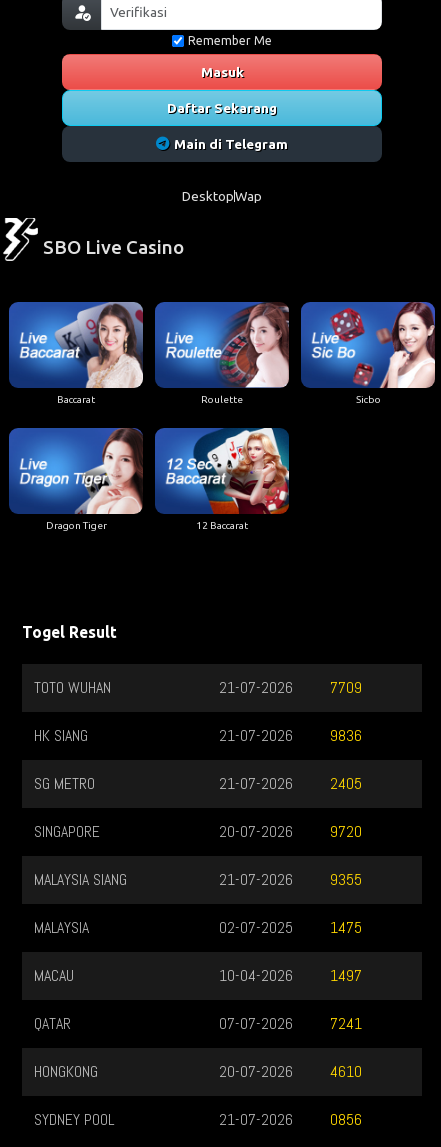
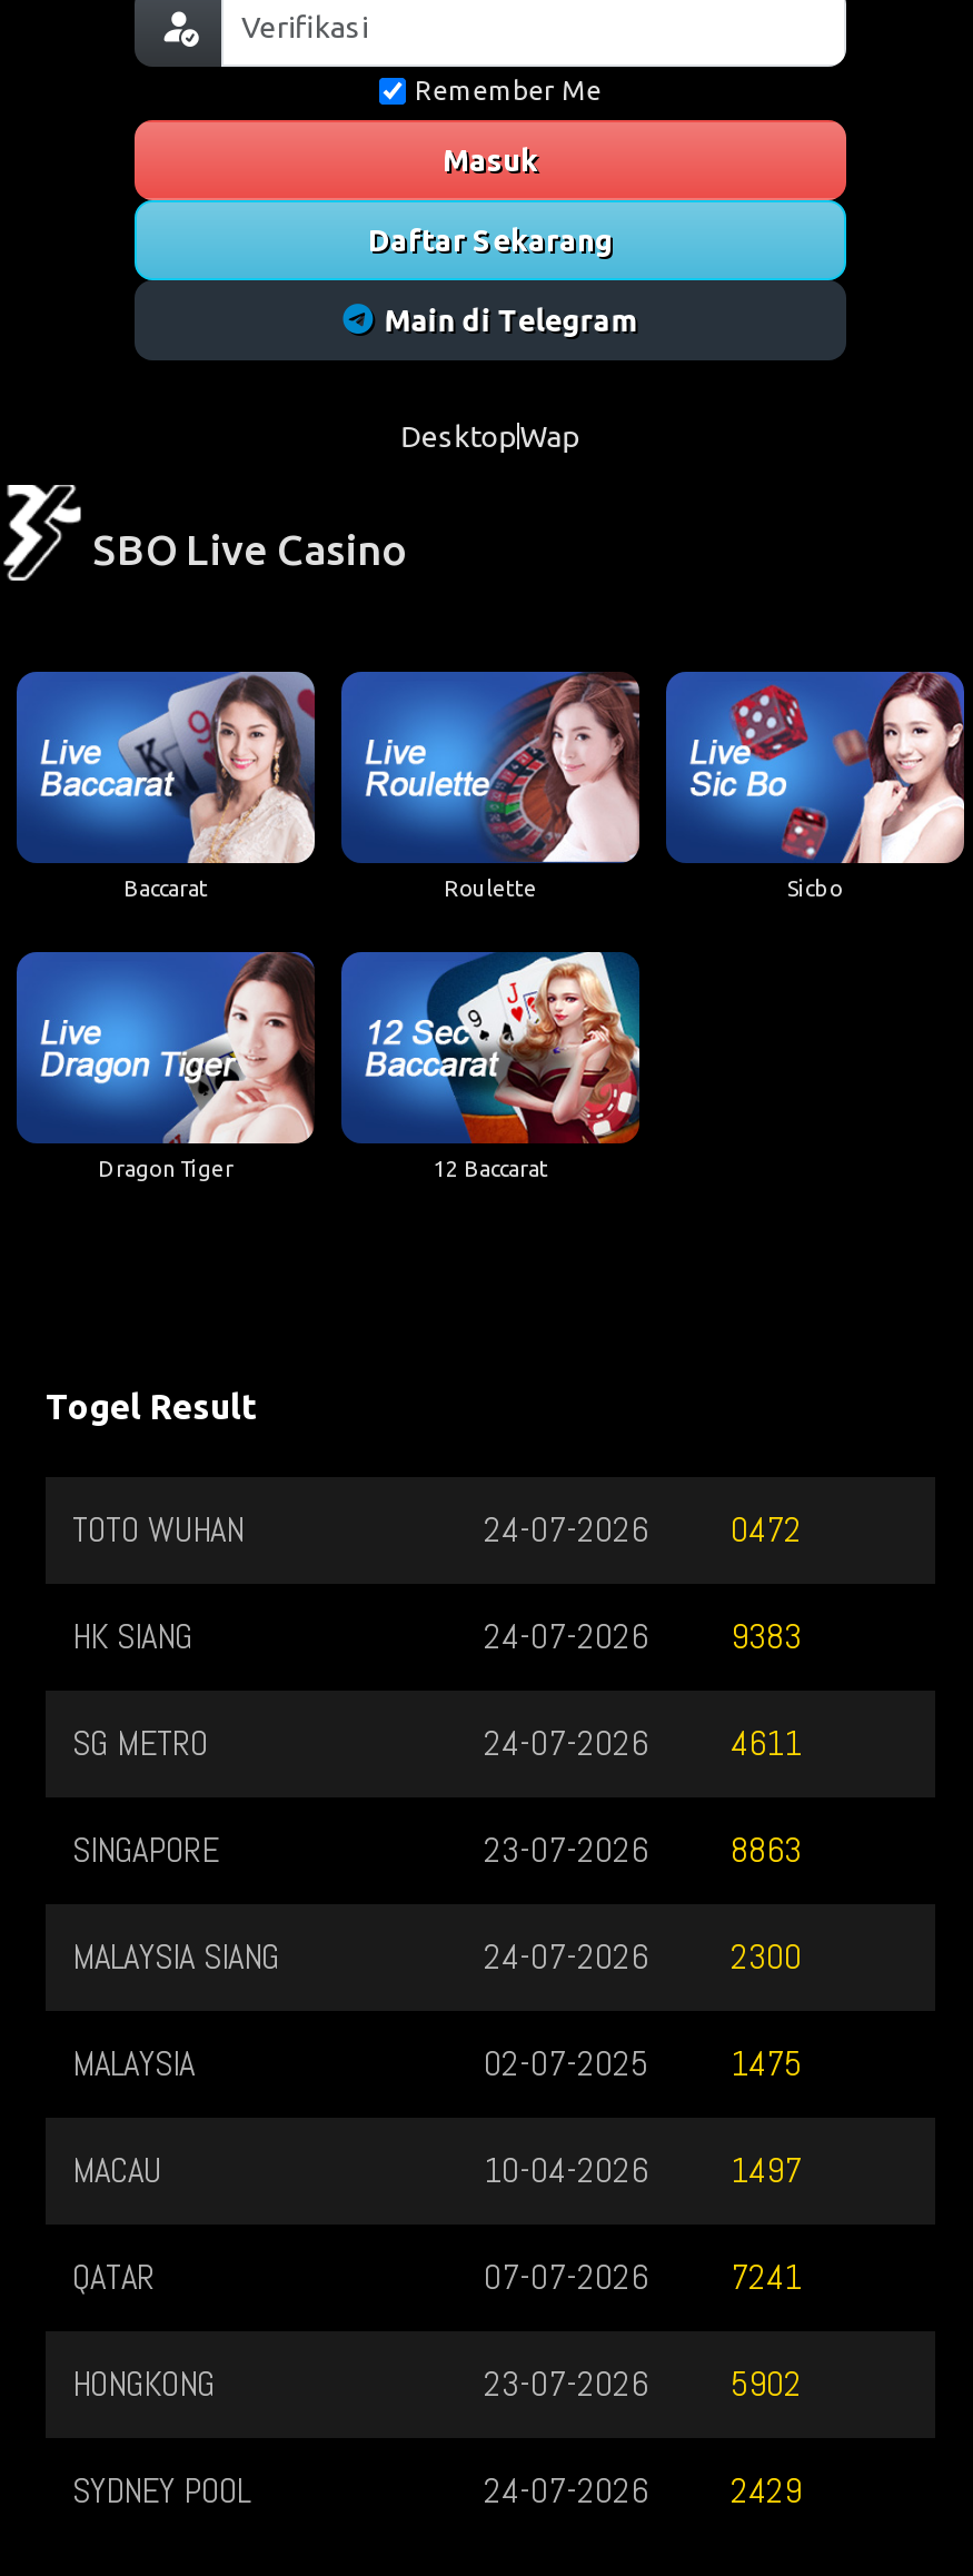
- 21-07-2026
+ 24-07-2026

- 7709
+ 0472

- 21-07-2026
+ 24-07-2026

- 9836
+ 9383

- 21-07-2026
+ 24-07-2026

- 2405
+ 4611

- 20-07-2026
+ 23-07-2026

- 9720
+ 8863

- 21-07-2026
+ 24-07-2026

- 9355
+ 2300

- 20-07-2026
+ 23-07-2026

- 4610
+ 5902

- 21-07-2026
+ 24-07-2026

- 0856
+ 2429
